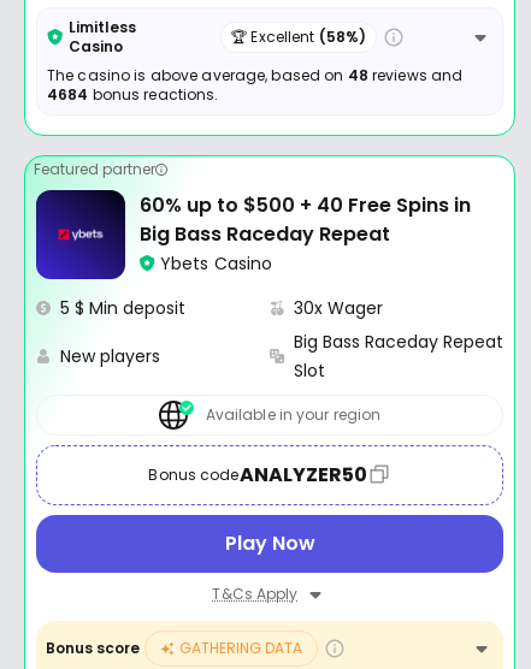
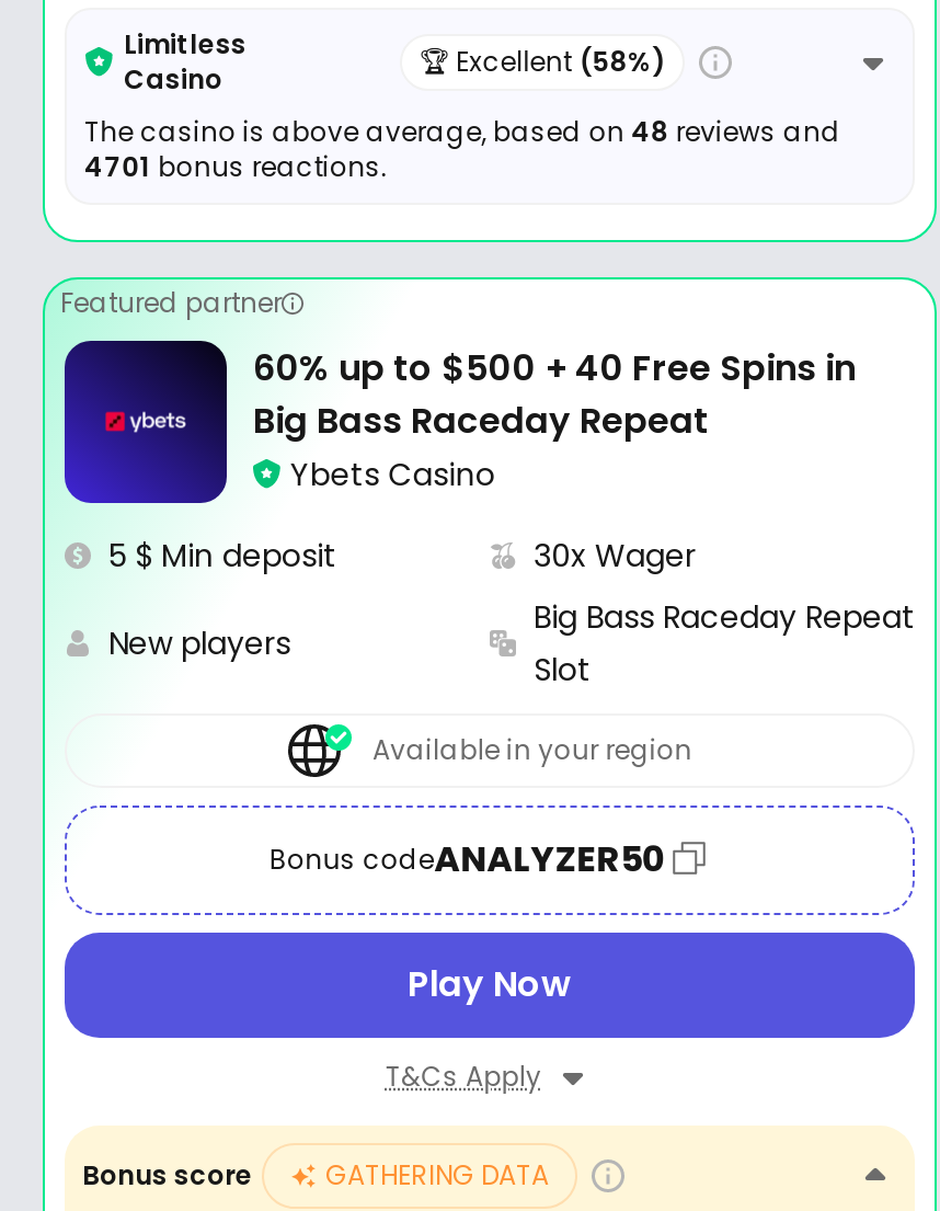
- 4684 bonus reactions.
+ 4701 bonus reactions.
